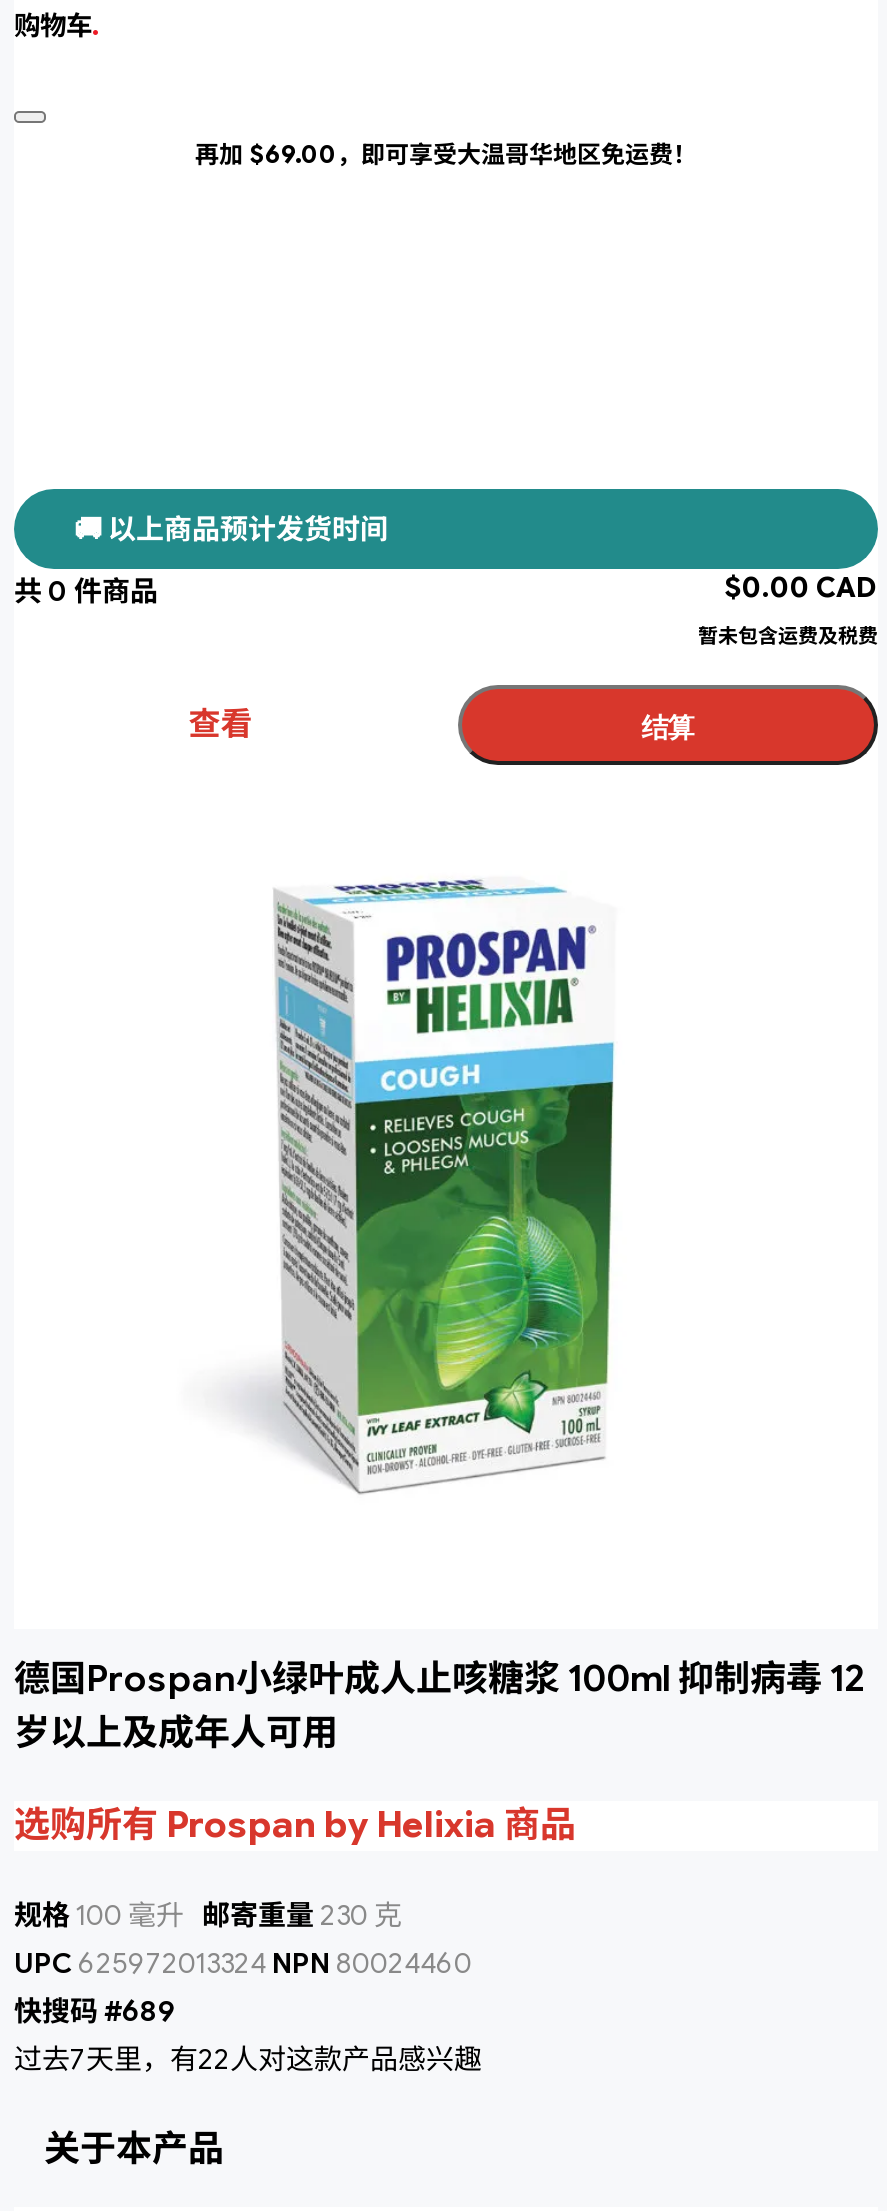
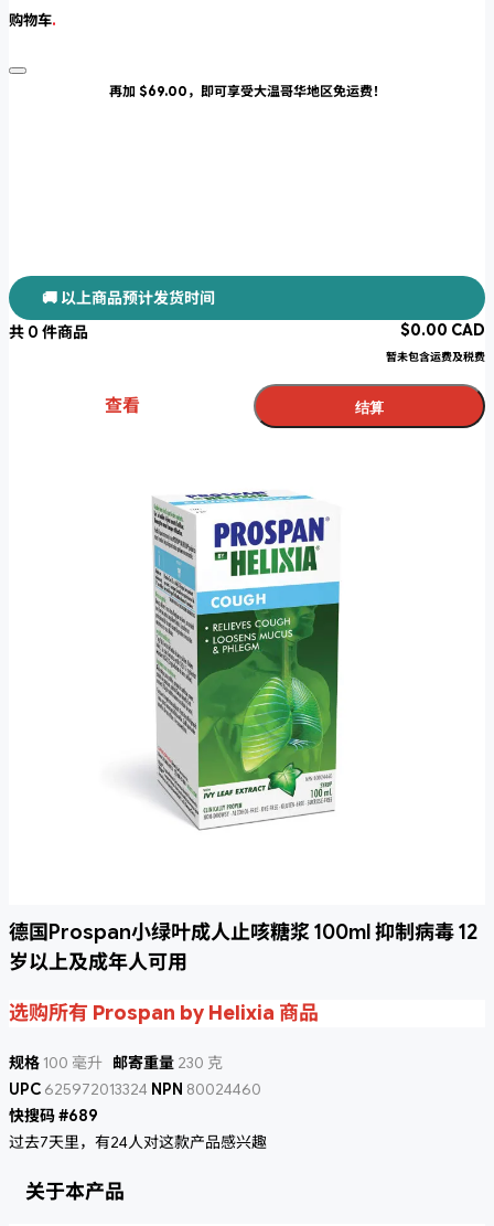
- 过去7天里，有22人对这款产品感兴趣
+ 过去7天里，有24人对这款产品感兴趣
